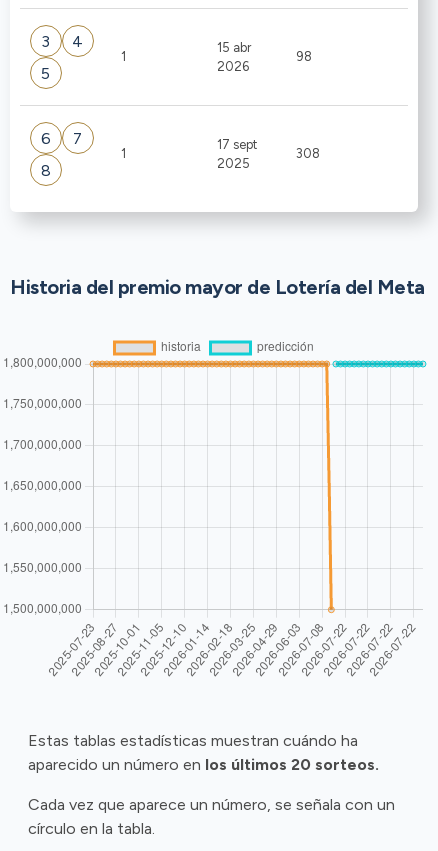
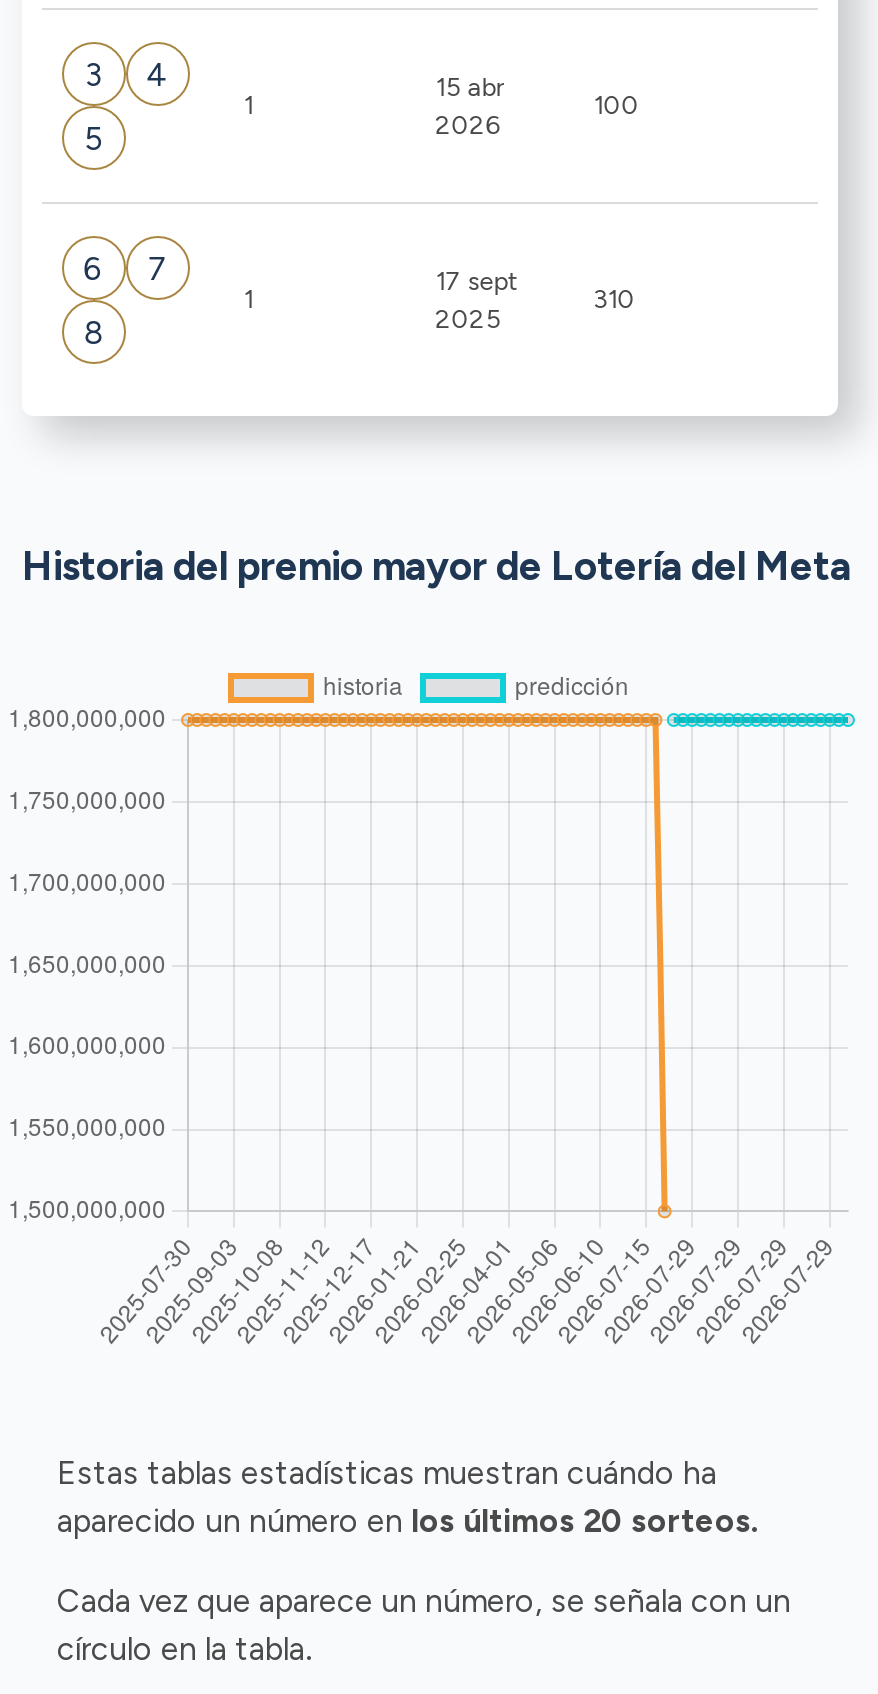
- 98
+ 100

- 308
+ 310
